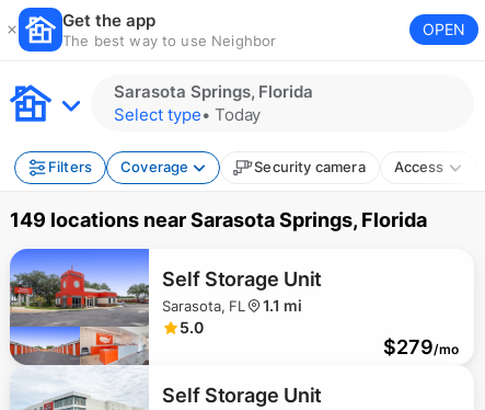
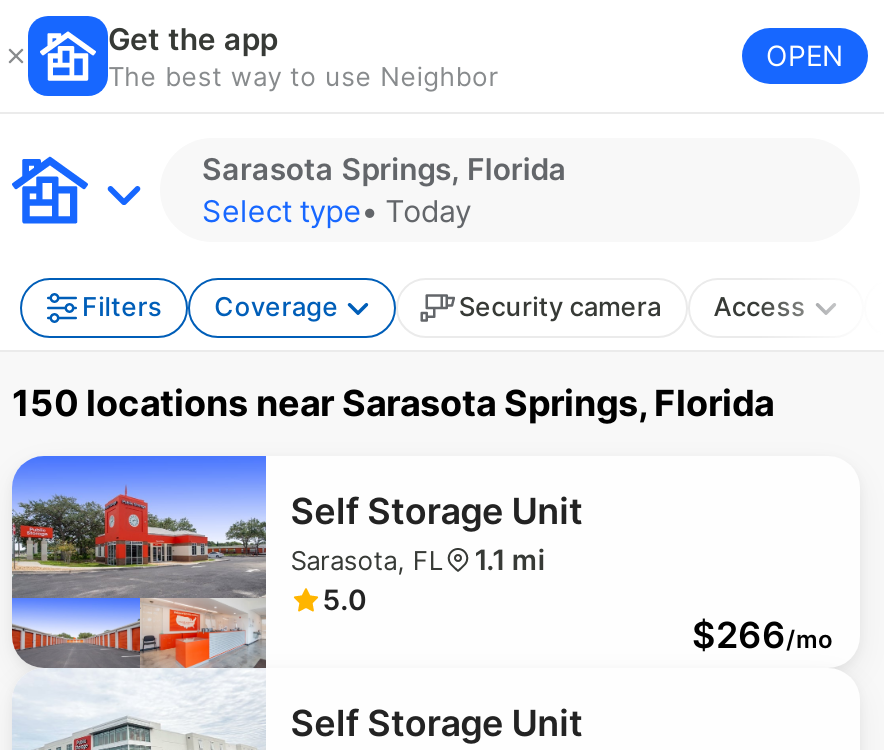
- 149 locations near Sarasota Springs, Florida
+ 150 locations near Sarasota Springs, Florida

- $279/mo
+ $266/mo
